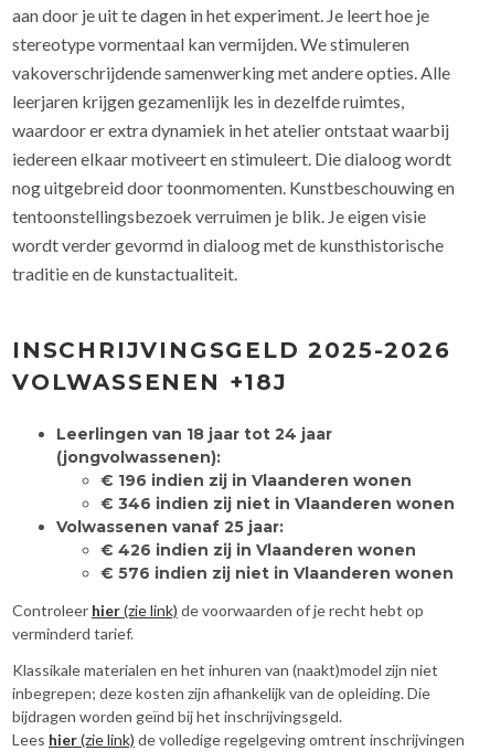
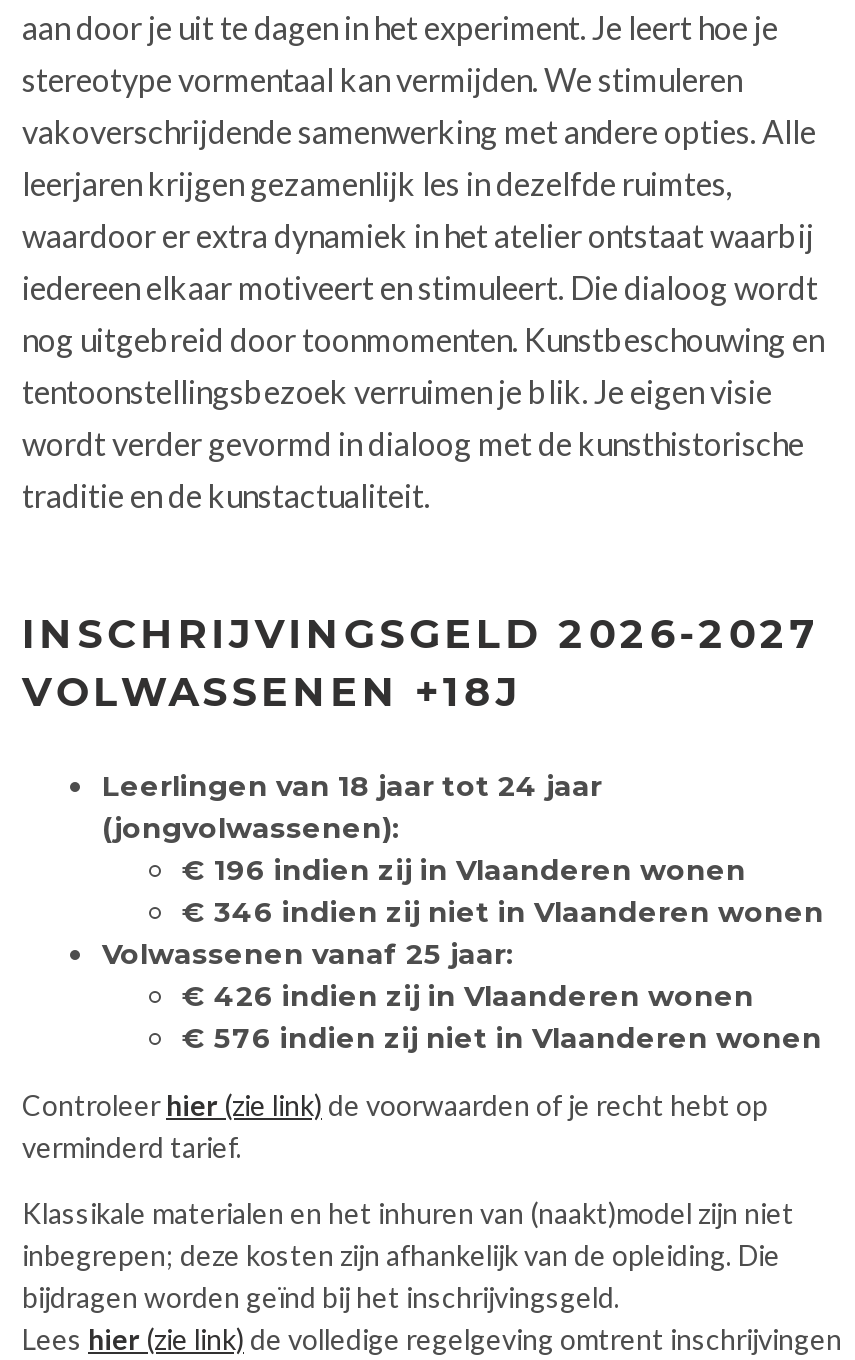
- INSCHRIJVINGSGELD 2025-2026
+ INSCHRIJVINGSGELD 2026-2027
